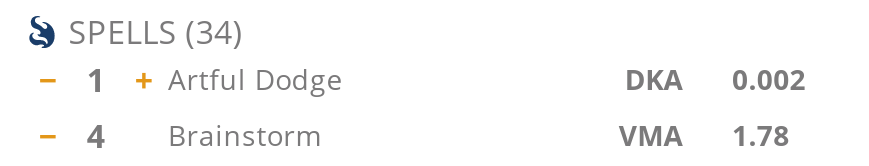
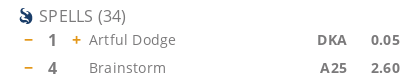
- DKA 0.002
+ DKA 0.05

- VMA
- 1.78
+ A25
+ 2.60
